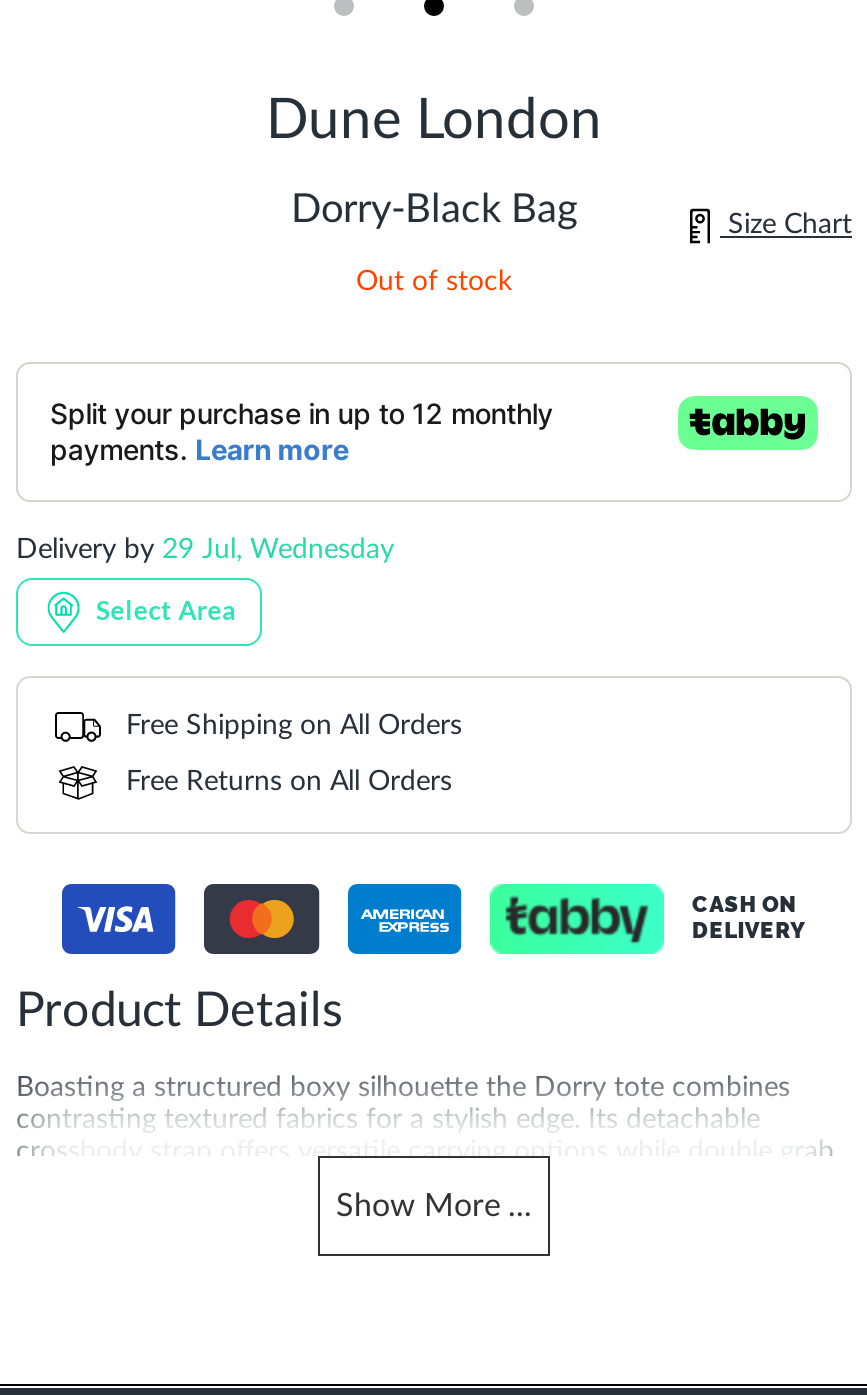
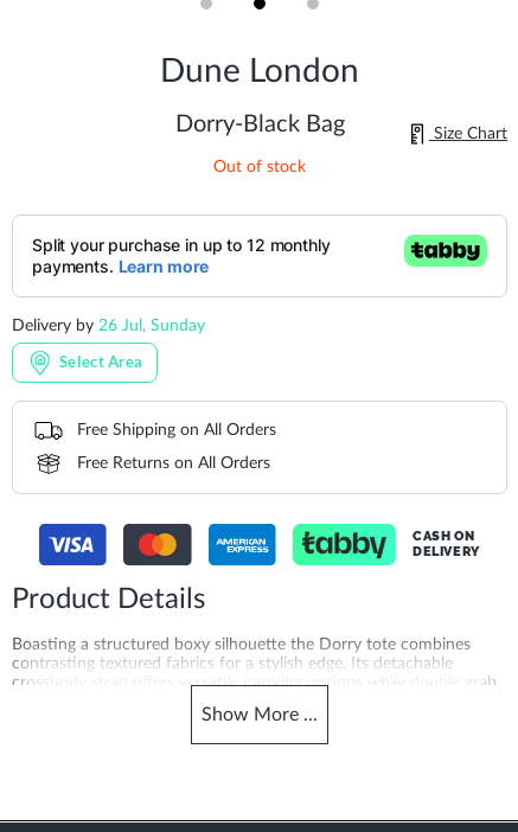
- Delivery by 29 Jul, Wednesday
+ Delivery by 26 Jul, Sunday
